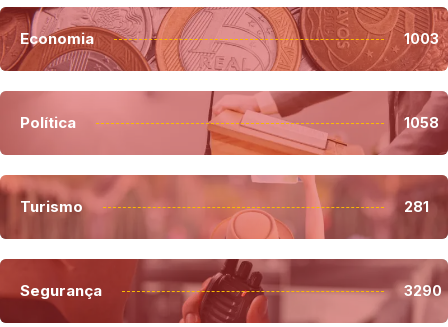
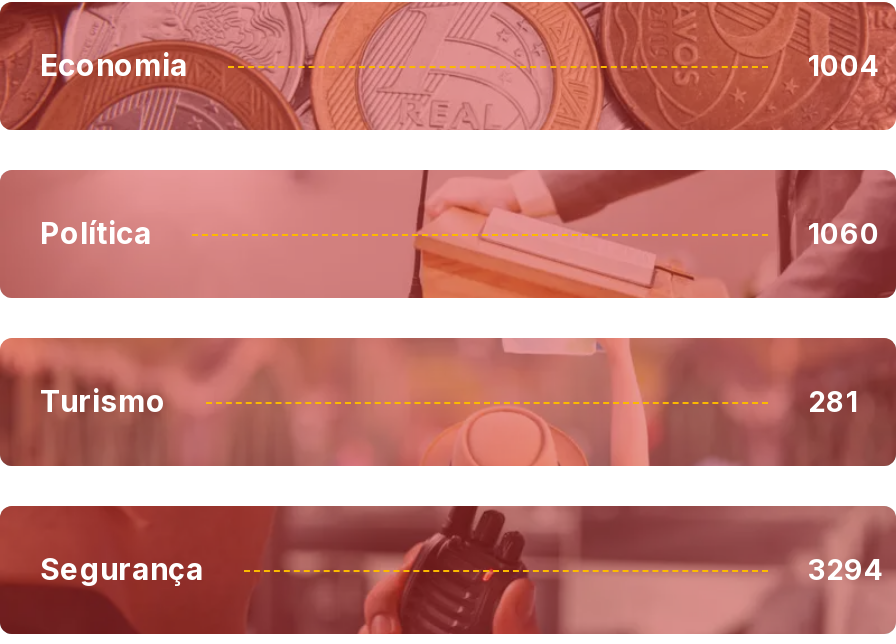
- 1003
+ 1004

- 1058
+ 1060

- 3290
+ 3294
